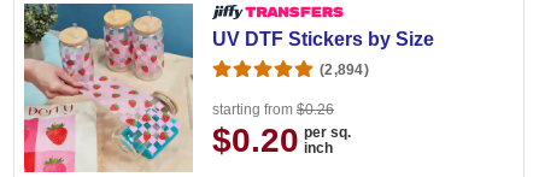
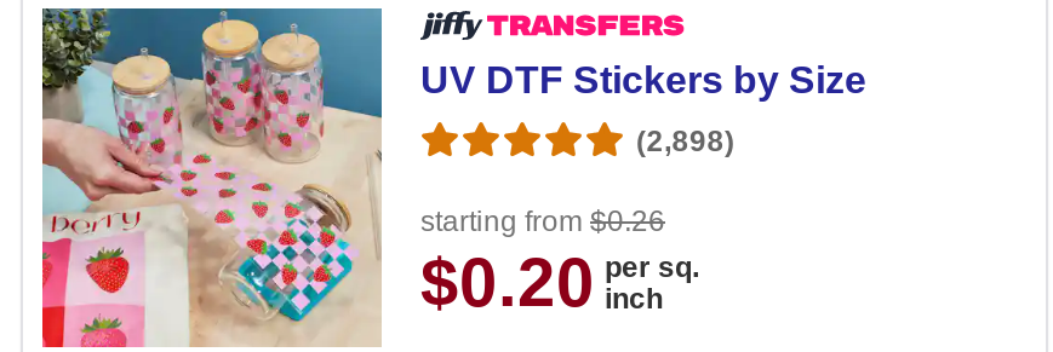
- (2,894)
+ (2,898)
